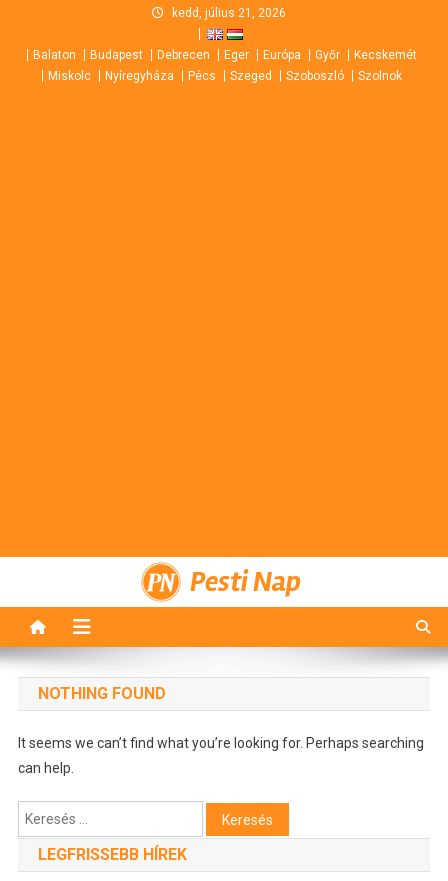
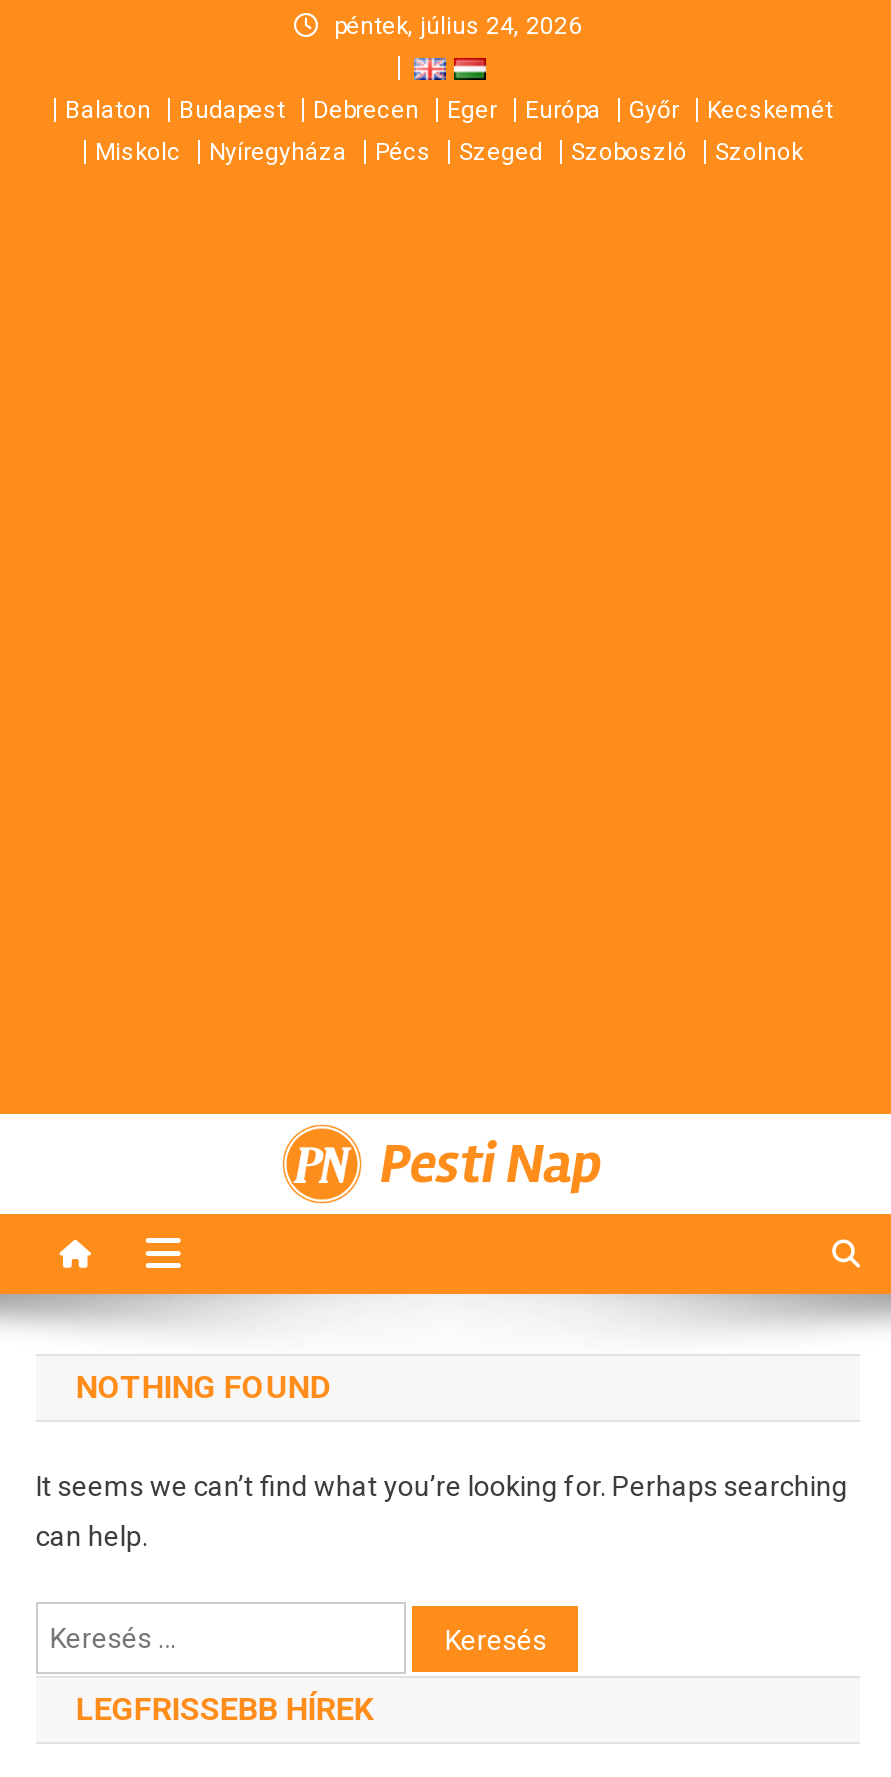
- kedd, július 21, 2026
+ péntek, július 24, 2026
